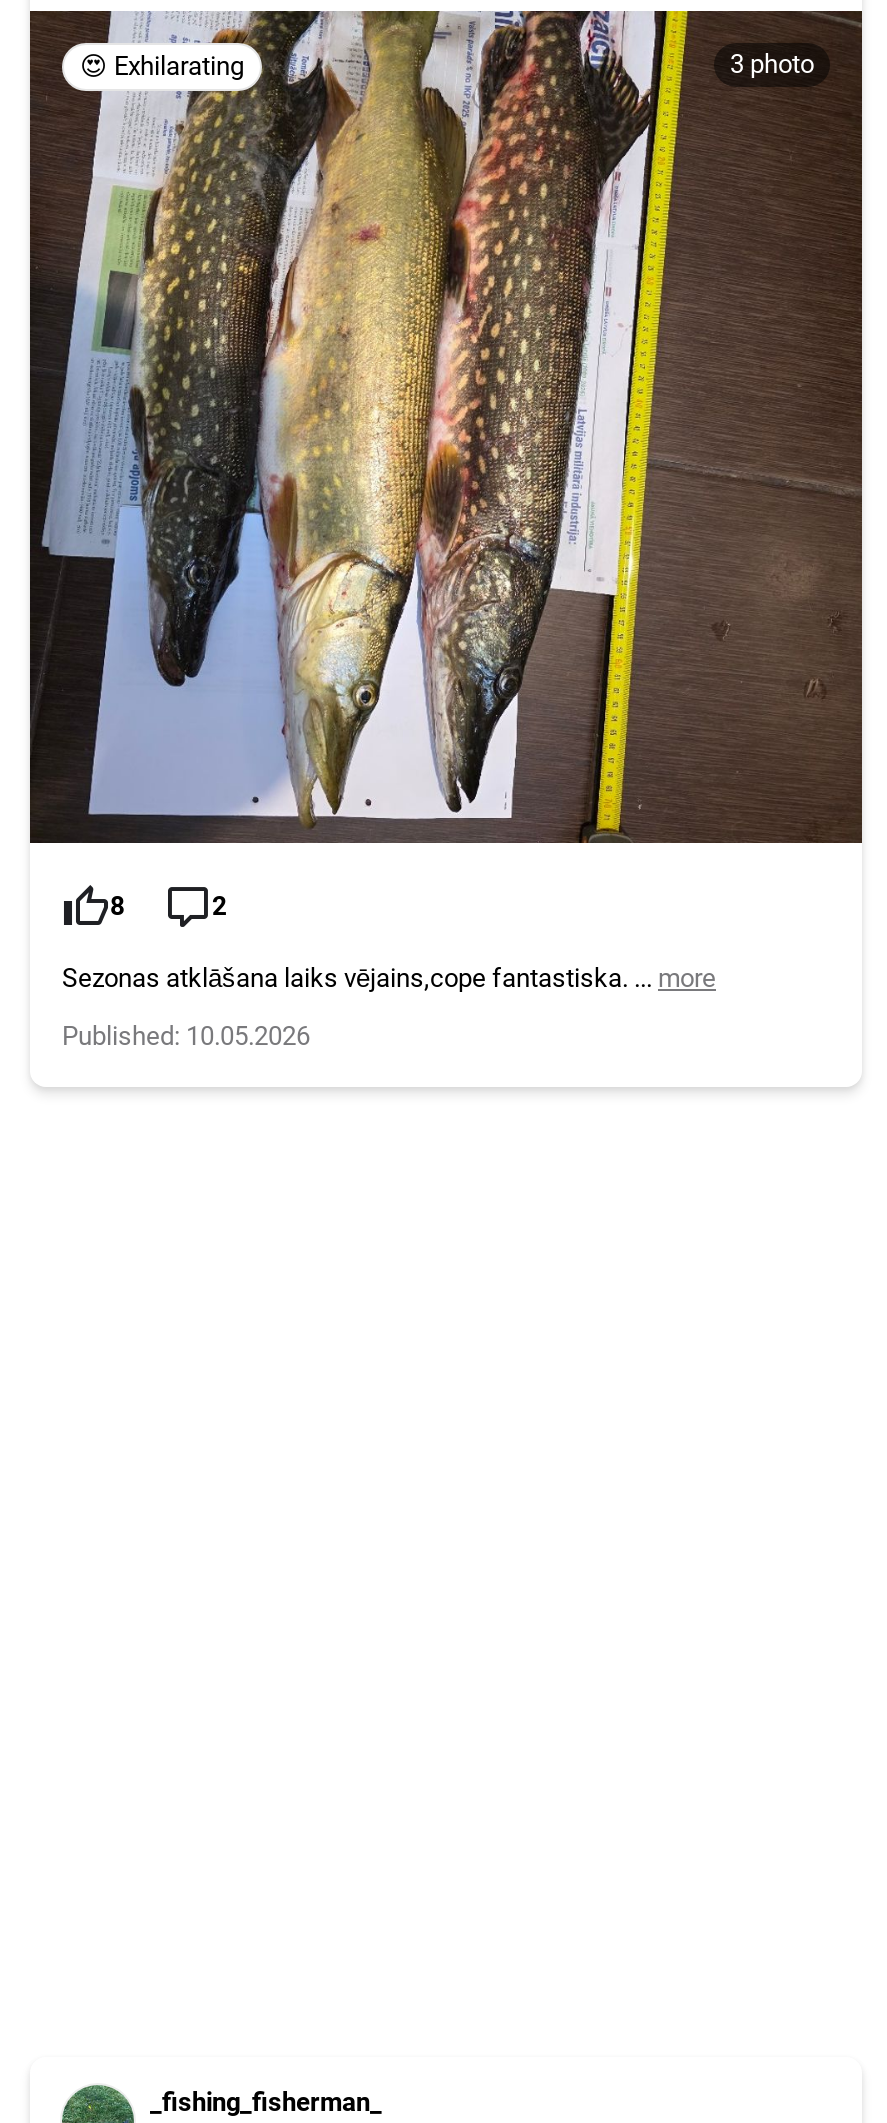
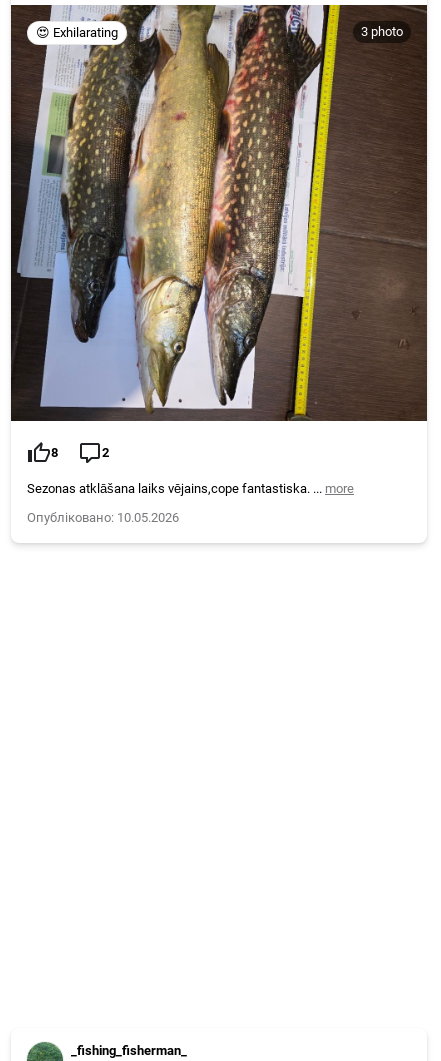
- Published: 10.05.2026
+ Опубліковано: 10.05.2026
